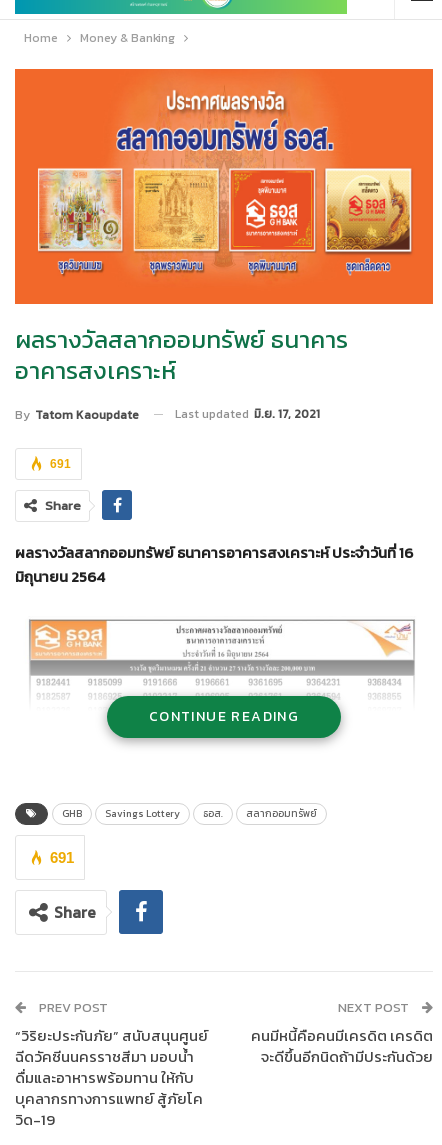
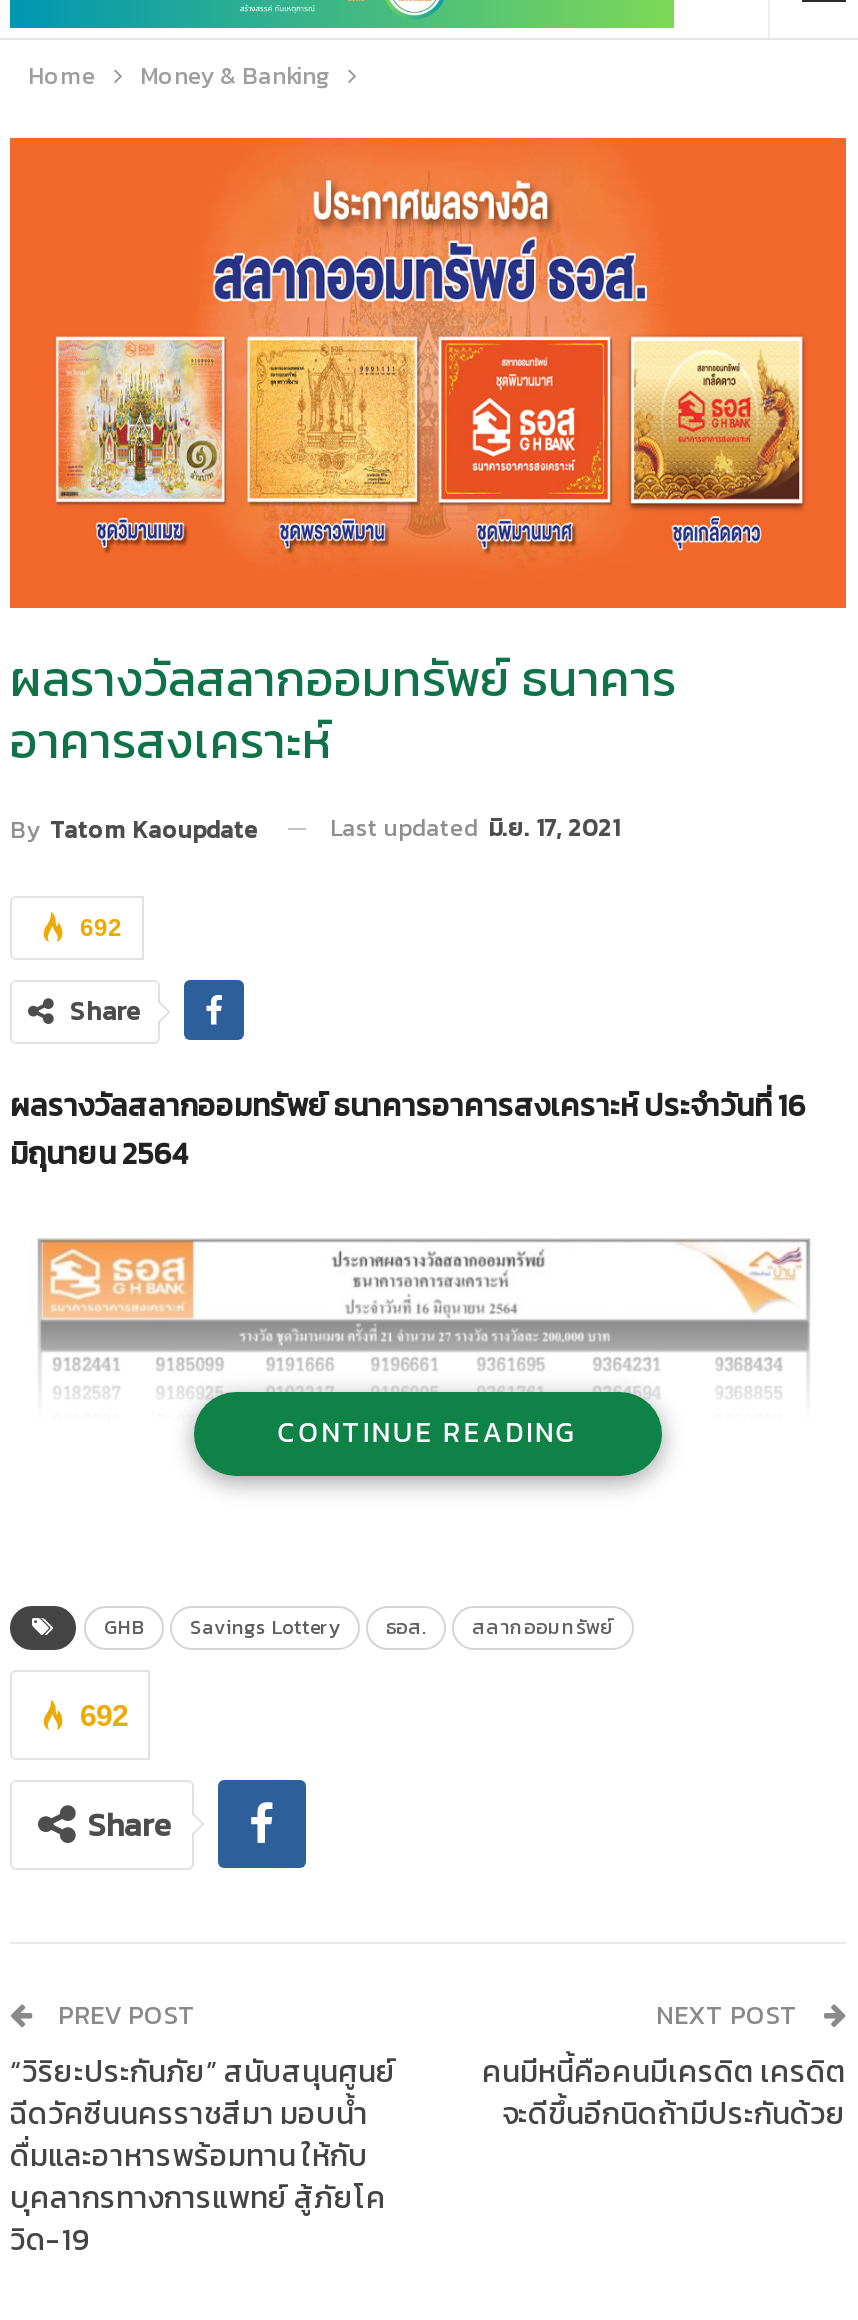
- 691
+ 692

- 691
+ 692
